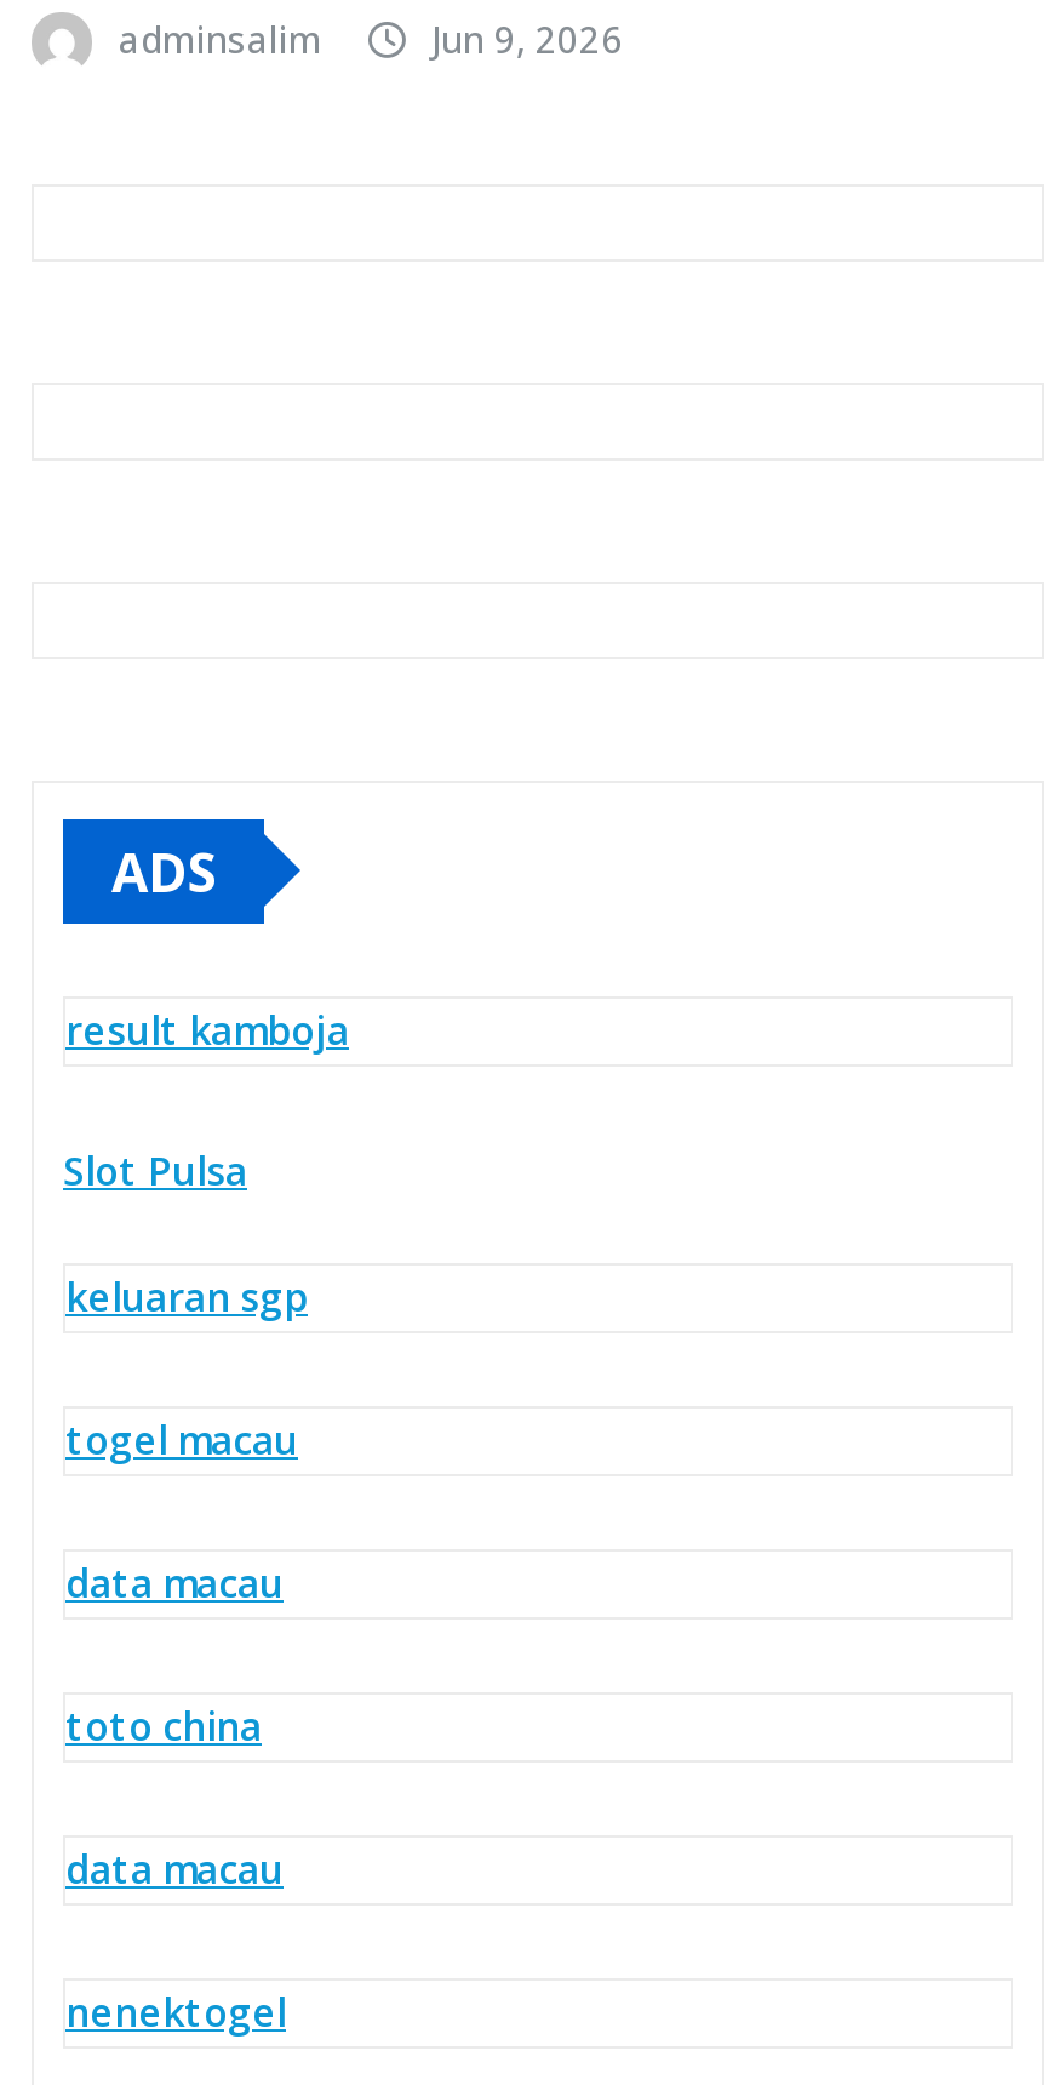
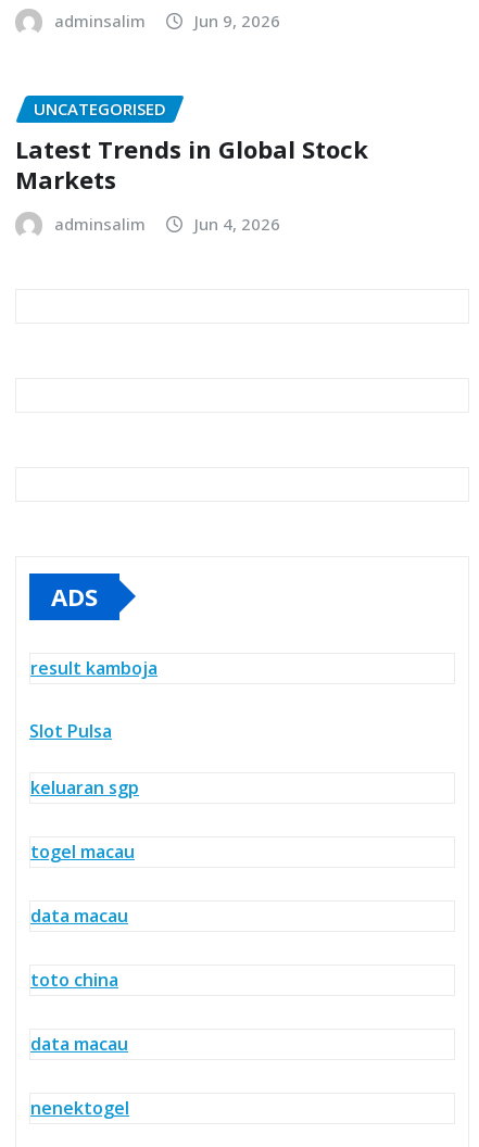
+ UNCATEGORISED
+ Latest Trends in Global Stock
+ Markets
+ adminsalim
+ Jun 4, 2026
